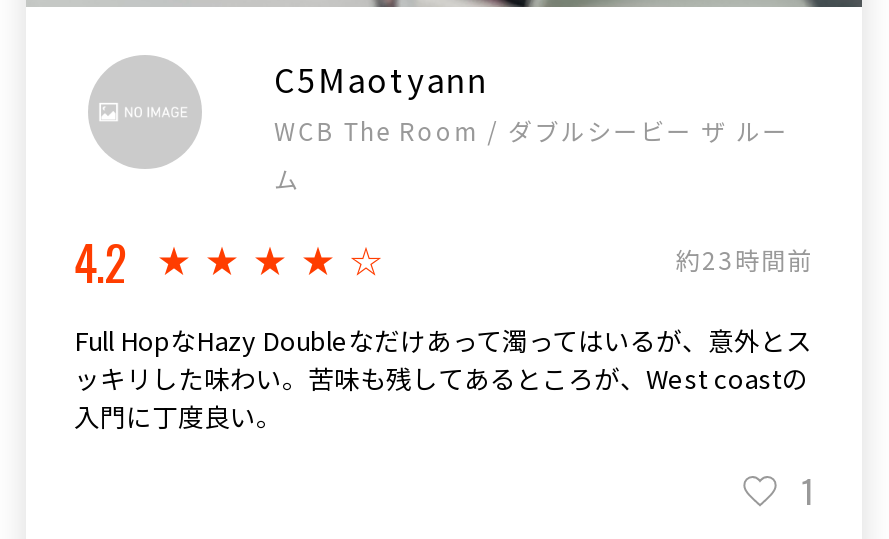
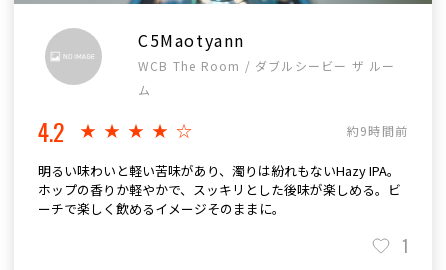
- 約23時間前
+ 約9時間前

- Full HopなHazy Doubleなだけあって濁ってはいるが、意外とス
- ッキリした味わい。苦味も残してあるところが、West coastの
- 入門に丁度良い。
+ 明るい味わいと軽い苦味があり、濁りは紛れもないHazy IPA。
+ ホップの香りか軽やかで、スッキリとした後味が楽しめる。ビ
+ ーチで楽しく飲めるイメージそのままに。
